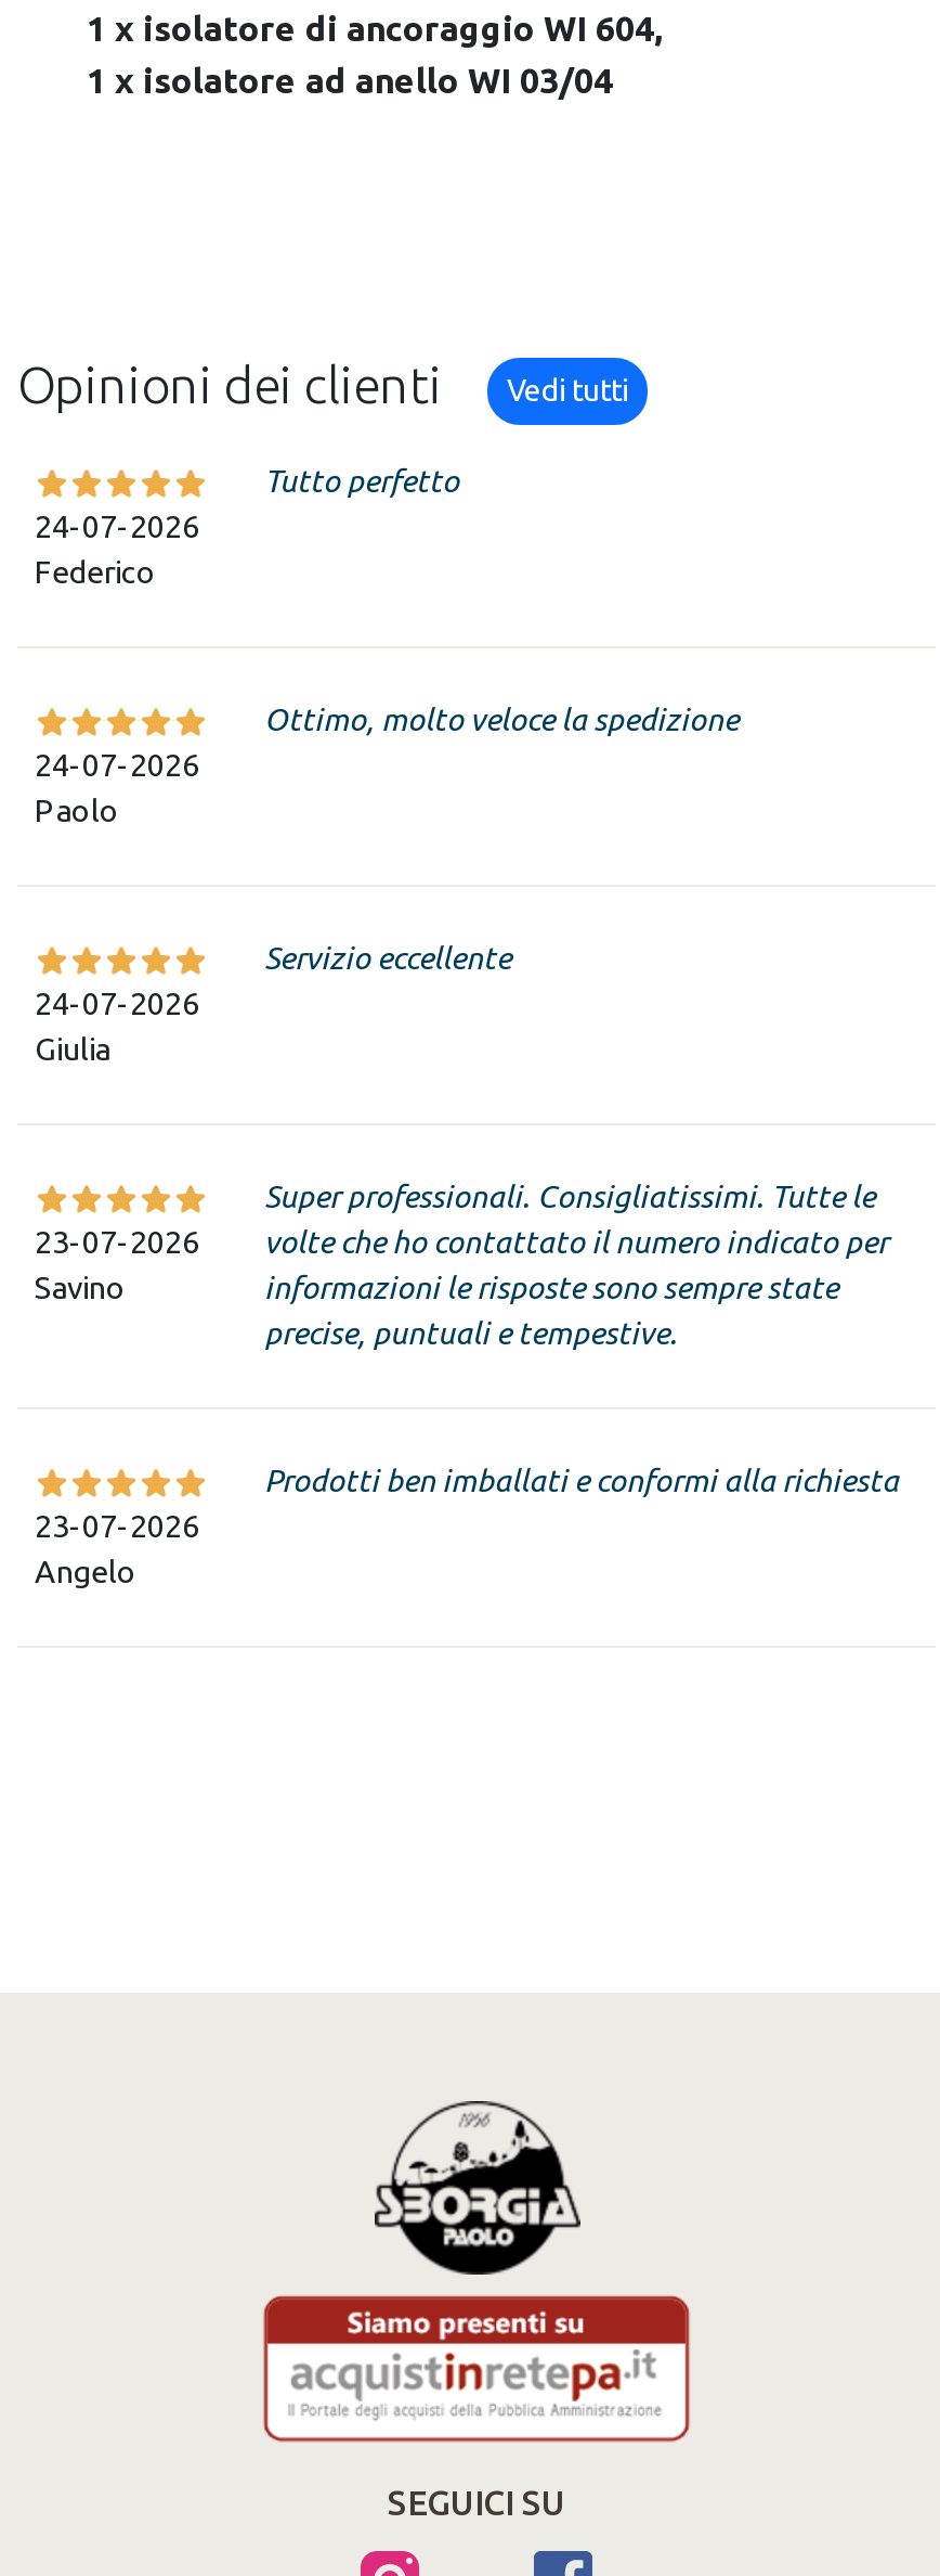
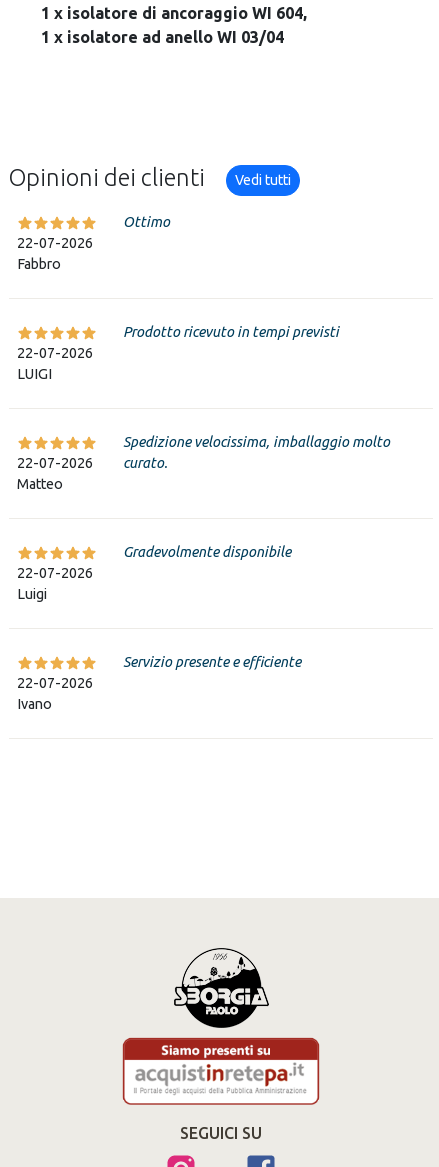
- Tutto perfetto
+ Ottimo

- 24-07-2026
- Federico
+ 22-07-2026
+ Fabbro

- Ottimo, molto veloce la spedizione
+ Prodotto ricevuto in tempi previsti

- 24-07-2026
- Paolo
+ 22-07-2026
+ LUIGI

- Servizio eccellente
+ Spedizione velocissima, imballaggio molto
+ curato.

- 24-07-2026
- Giulia
+ 22-07-2026
+ Matteo

- Super professionali. Consigliatissimi. Tutte le
- volte che ho contattato il numero indicato per
- informazioni le risposte sono sempre state
- precise, puntuali e tempestive.
+ Gradevolmente disponibile

- 23-07-2026
- Savino
+ 22-07-2026
+ Luigi

- Prodotti ben imballati e conformi alla richiesta
+ Servizio presente e efficiente

- 23-07-2026
- Angelo
+ 22-07-2026
+ Ivano
